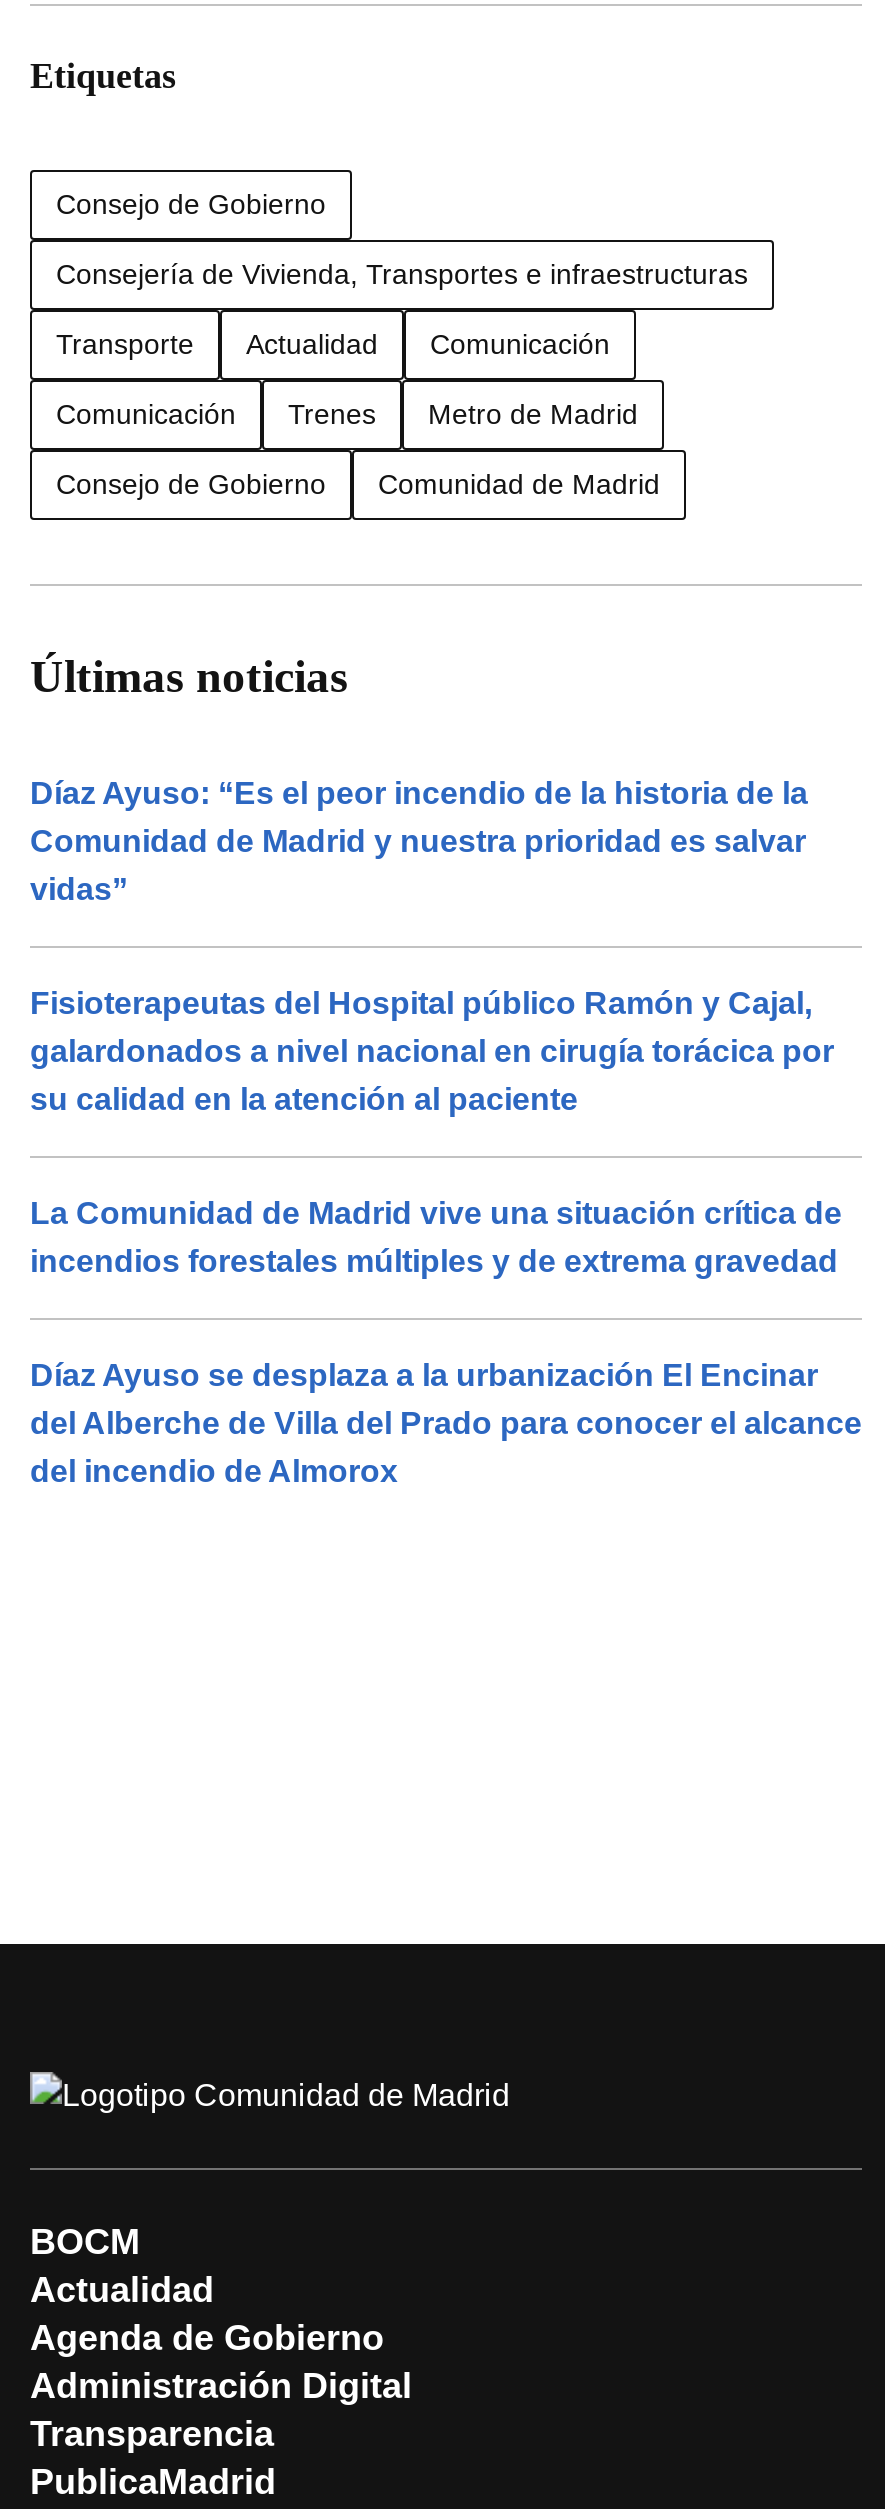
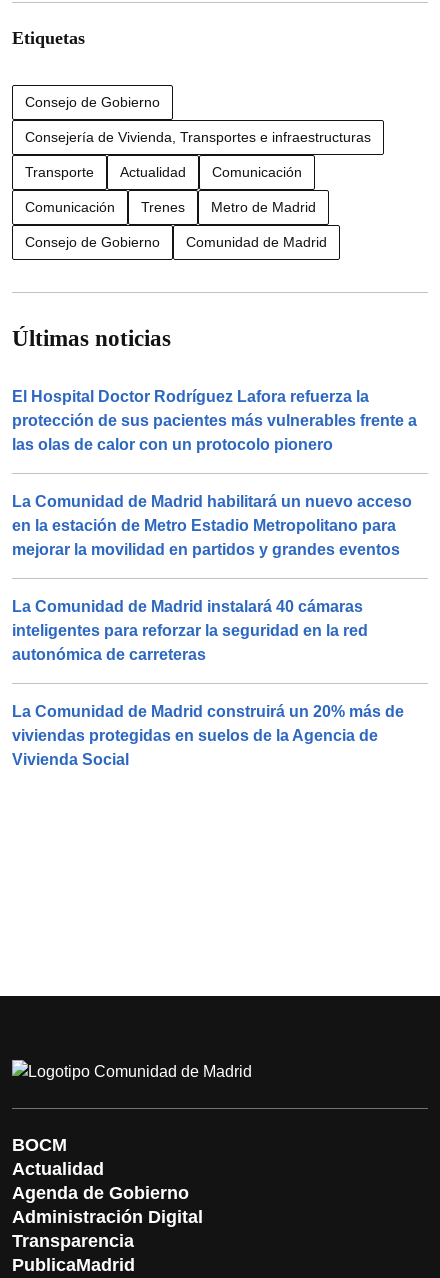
- Díaz Ayuso: “Es el peor incendio de la historia de la
- Comunidad de Madrid y nuestra prioridad es salvar
- vidas”
+ El Hospital Doctor Rodríguez Lafora refuerza la
+ protección de sus pacientes más vulnerables frente a
+ las olas de calor con un protocolo pionero

- Fisioterapeutas del Hospital público Ramón y Cajal,
- galardonados a nivel nacional en cirugía torácica por
- su calidad en la atención al paciente
+ La Comunidad de Madrid habilitará un nuevo acceso
+ en la estación de Metro Estadio Metropolitano para
+ mejorar la movilidad en partidos y grandes eventos

- La Comunidad de Madrid vive una situación crítica de
- incendios forestales múltiples y de extrema gravedad
+ La Comunidad de Madrid instalará 40 cámaras
+ inteligentes para reforzar la seguridad en la red
+ autonómica de carreteras

- Díaz Ayuso se desplaza a la urbanización El Encinar
- del Alberche de Villa del Prado para conocer el alcance
- del incendio de Almorox
+ La Comunidad de Madrid construirá un 20% más de
+ viviendas protegidas en suelos de la Agencia de
+ Vivienda Social
